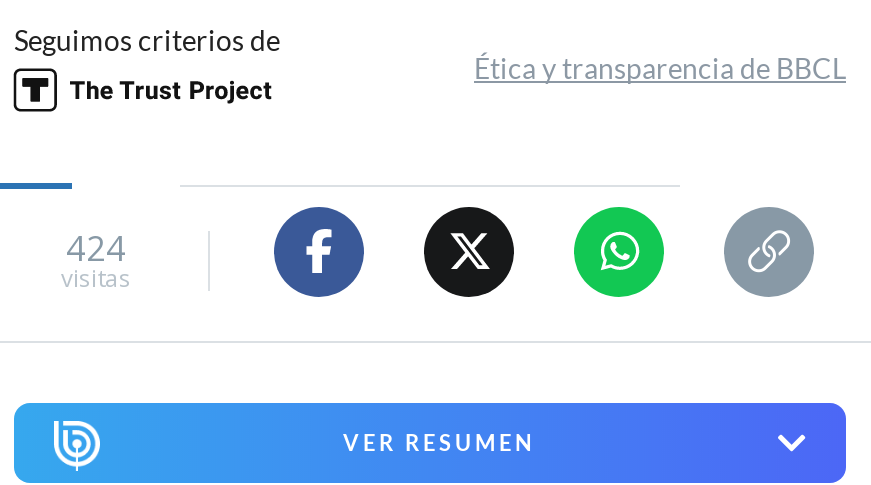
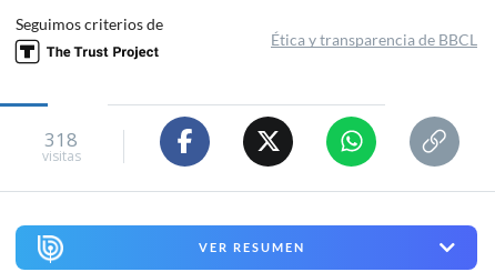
- 424
+ 318
